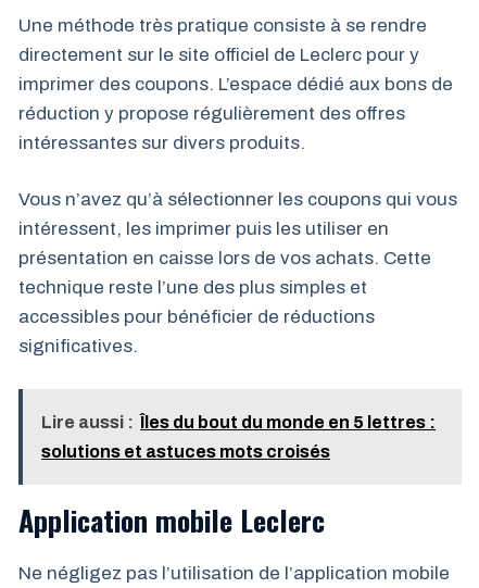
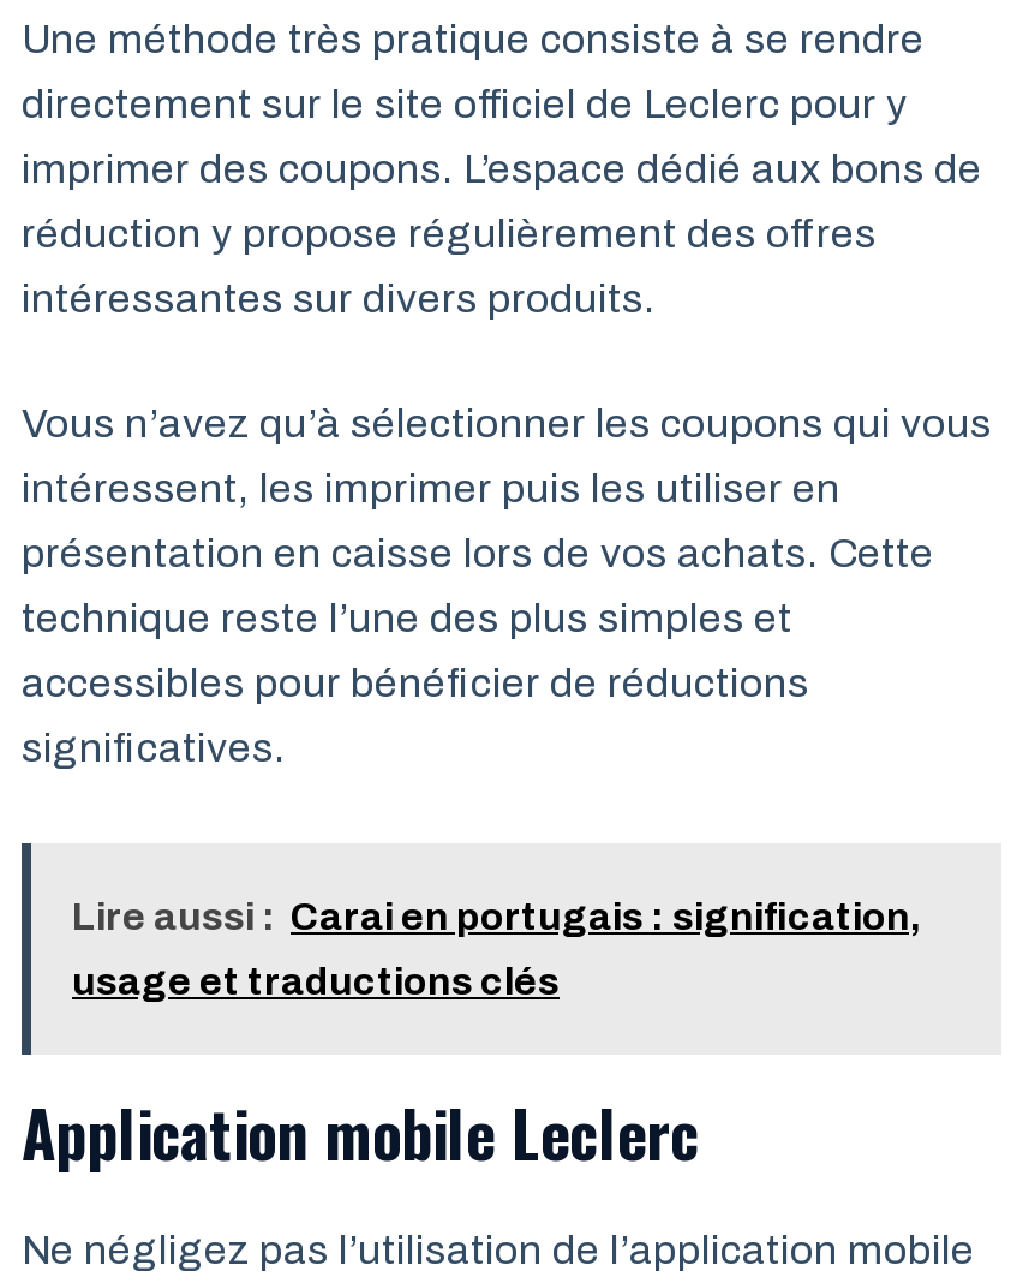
- Lire aussi : Îles du bout du monde en 5 lettres :
+ Lire aussi : Carai en portugais : signification,

- solutions et astuces mots croisés
+ usage et traductions clés
